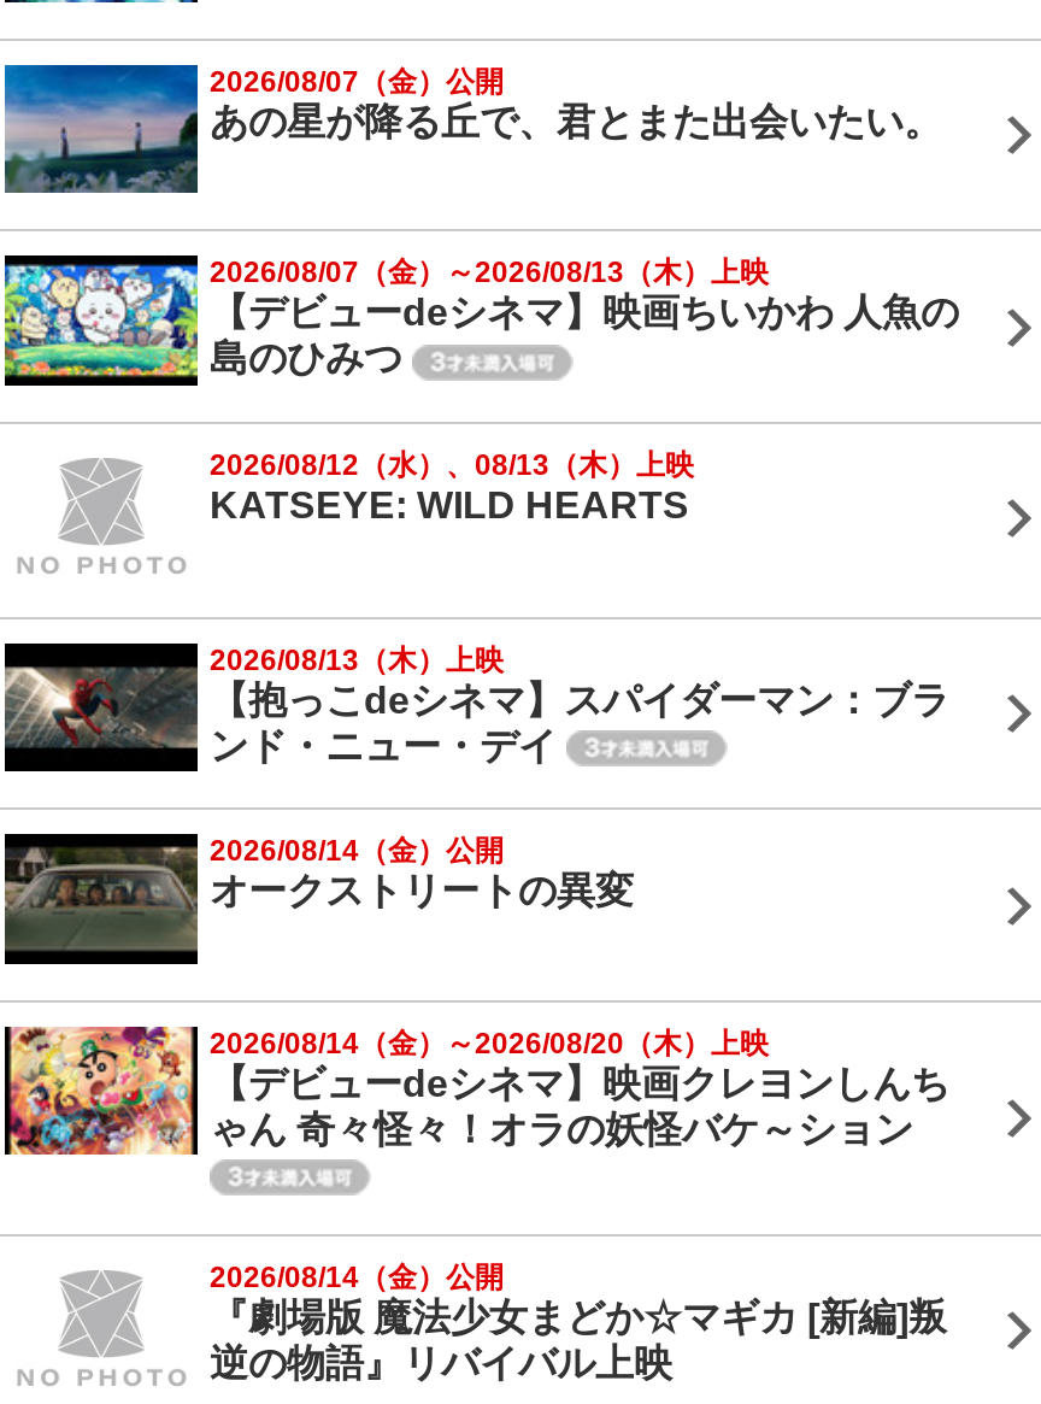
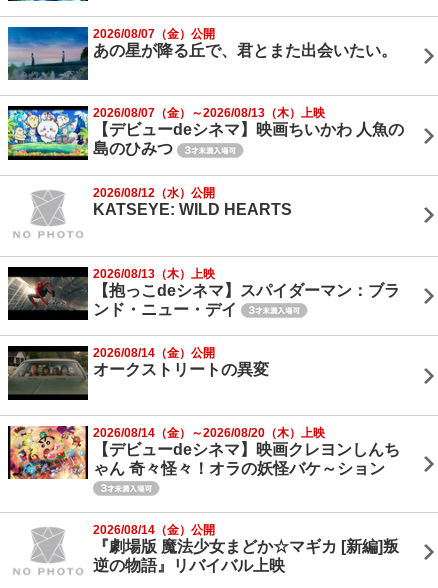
- 2026/08/12（水）、08/13（木）上映
+ 2026/08/12（水）公開
